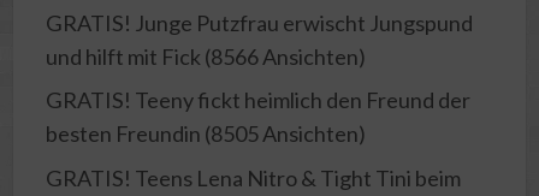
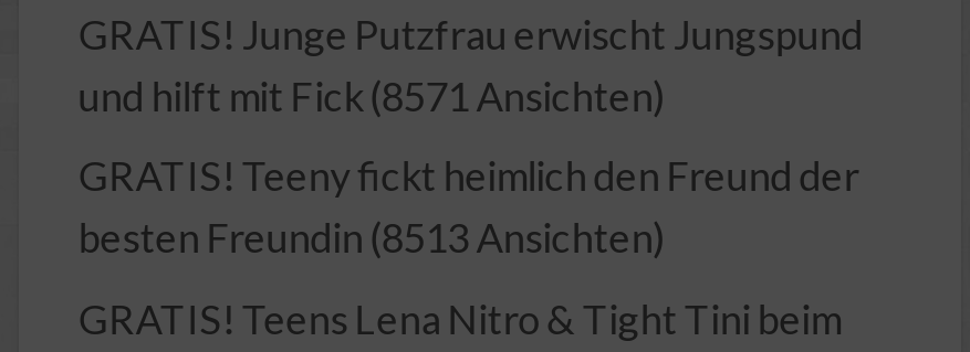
- und hilft mit Fick (8566 Ansichten)
+ und hilft mit Fick (8571 Ansichten)

- besten Freundin (8505 Ansichten)
+ besten Freundin (8513 Ansichten)
